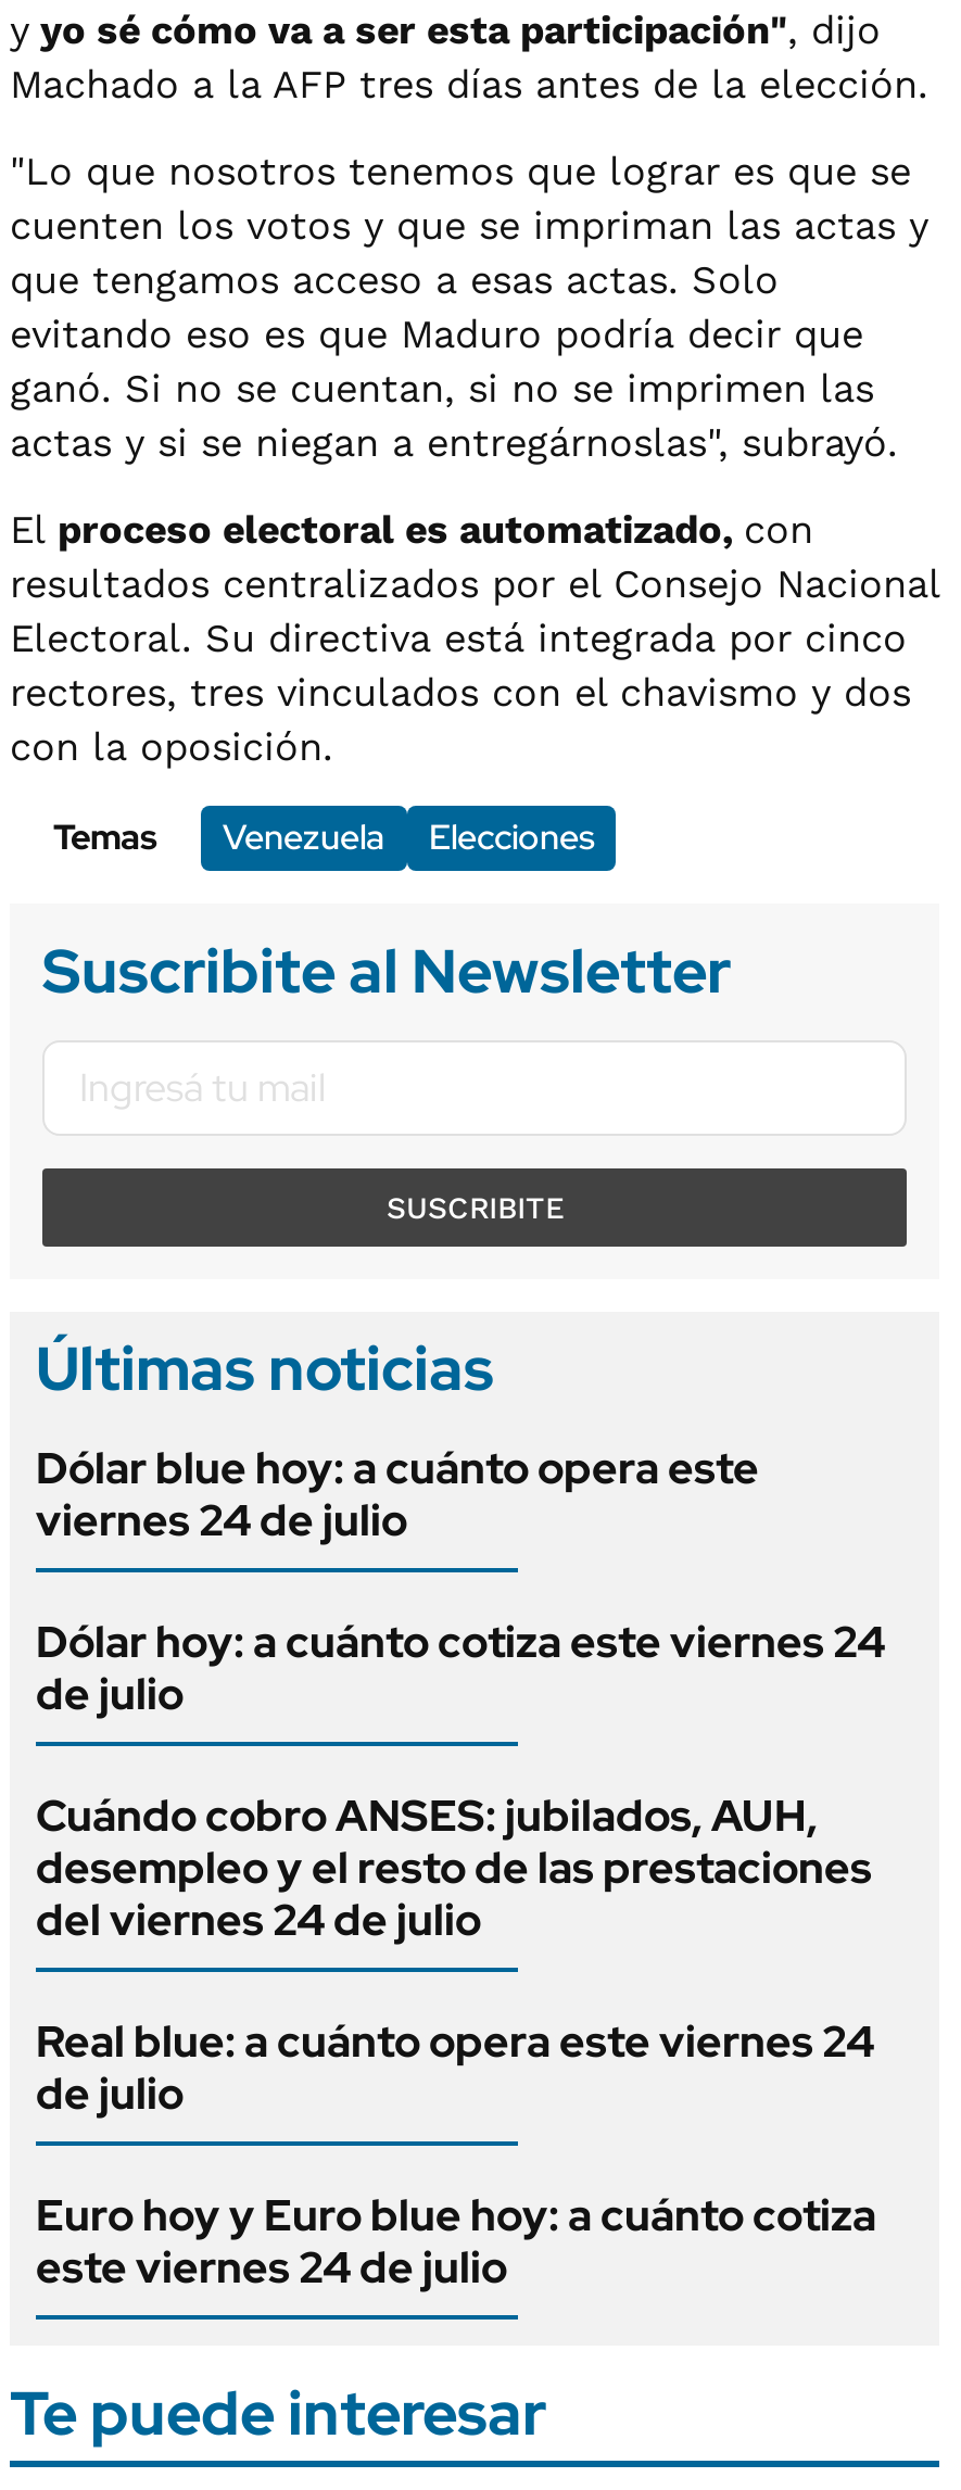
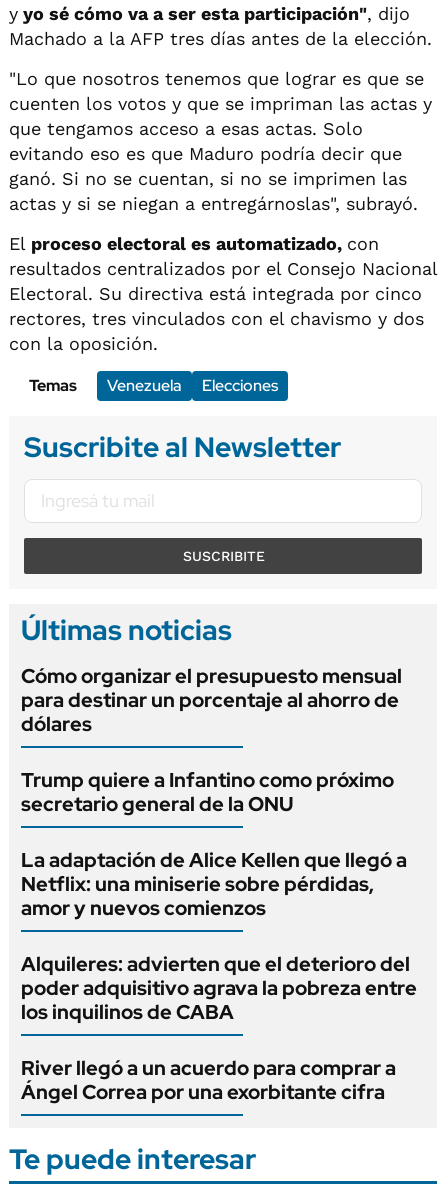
- Dólar blue hoy: a cuánto opera este
- viernes 24 de julio
+ Cómo organizar el presupuesto mensual
+ para destinar un porcentaje al ahorro de
+ dólares

- Dólar hoy: a cuánto cotiza este viernes 24
- de julio
+ Trump quiere a Infantino como próximo
+ secretario general de la ONU

- Cuándo cobro ANSES: jubilados, AUH,
- desempleo y el resto de las prestaciones
- del viernes 24 de julio
+ La adaptación de Alice Kellen que llegó a
+ Netflix: una miniserie sobre pérdidas,
+ amor y nuevos comienzos

- Real blue: a cuánto opera este viernes 24
- de julio
+ Alquileres: advierten que el deterioro del
+ poder adquisitivo agrava la pobreza entre
+ los inquilinos de CABA

- Euro hoy y Euro blue hoy: a cuánto cotiza
- este viernes 24 de julio
+ River llegó a un acuerdo para comprar a
+ Ángel Correa por una exorbitante cifra
